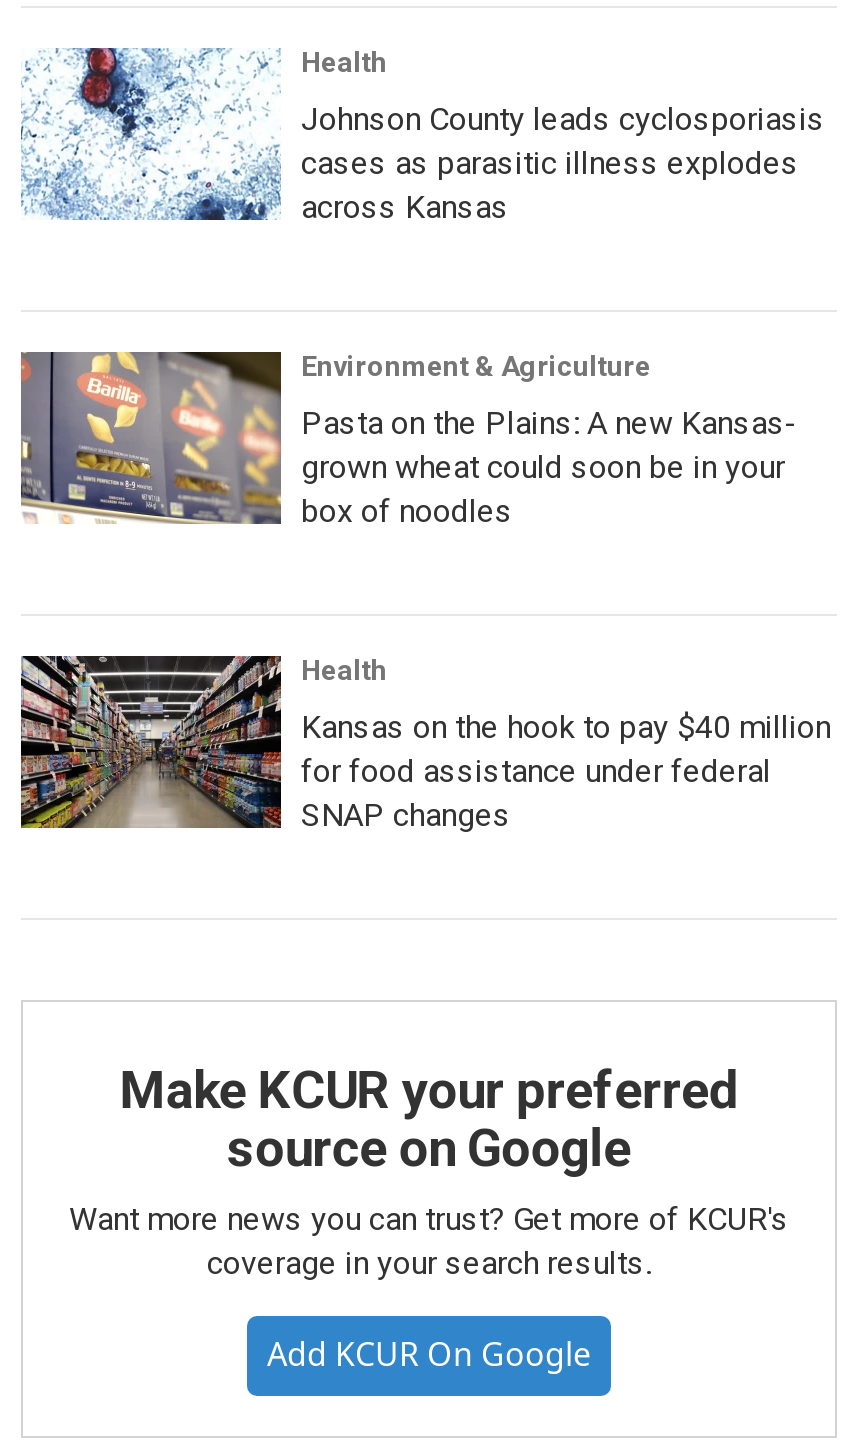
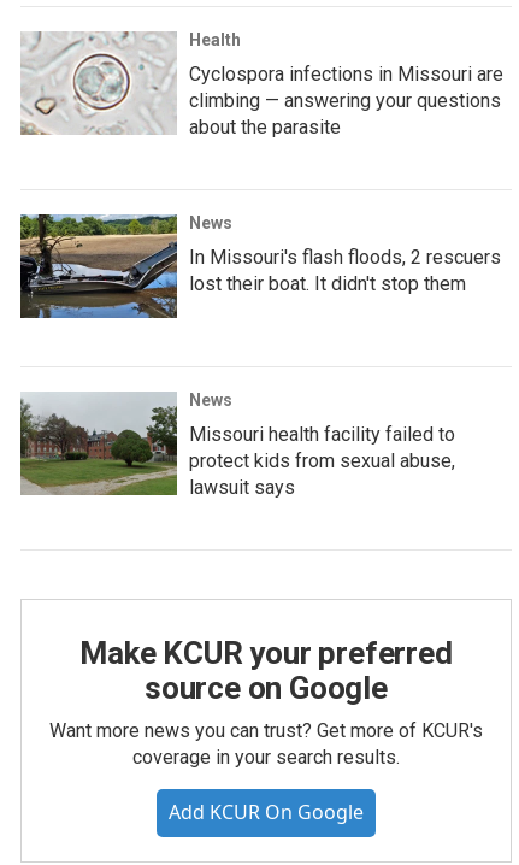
- [image]
- Johnson County leads cyclosporiasis
- cases as parasitic illness explodes
- across Kansas
+ [image]
+ Cyclospora infections in Missouri are
+ climbing — answering your questions
+ about the parasite

- [image]
- Environment & Agriculture
+ [image]
+ News

- Pasta on the Plains: A new Kansas-
- grown wheat could soon be in your
- box of noodles
+ In Missouri's flash floods, 2 rescuers
+ lost their boat. It didn't stop them

- [image]
- Health
+ [image]
+ News

- Kansas on the hook to pay $40 million
- for food assistance under federal
- SNAP changes
+ Missouri health facility failed to
+ protect kids from sexual abuse,
+ lawsuit says
